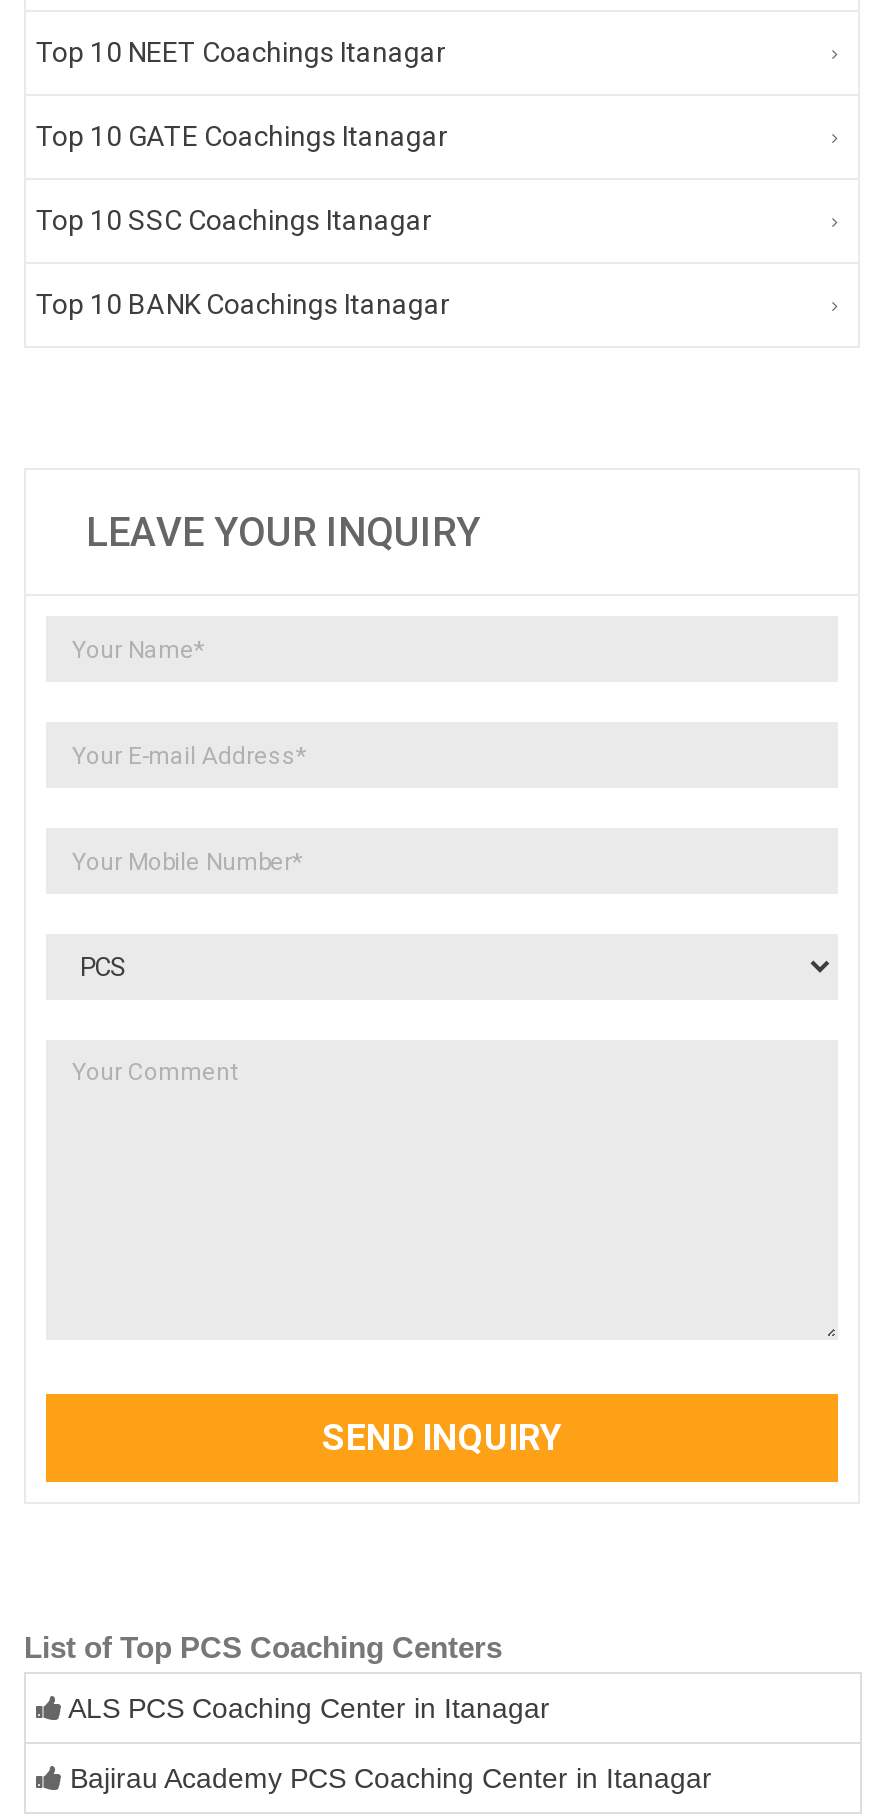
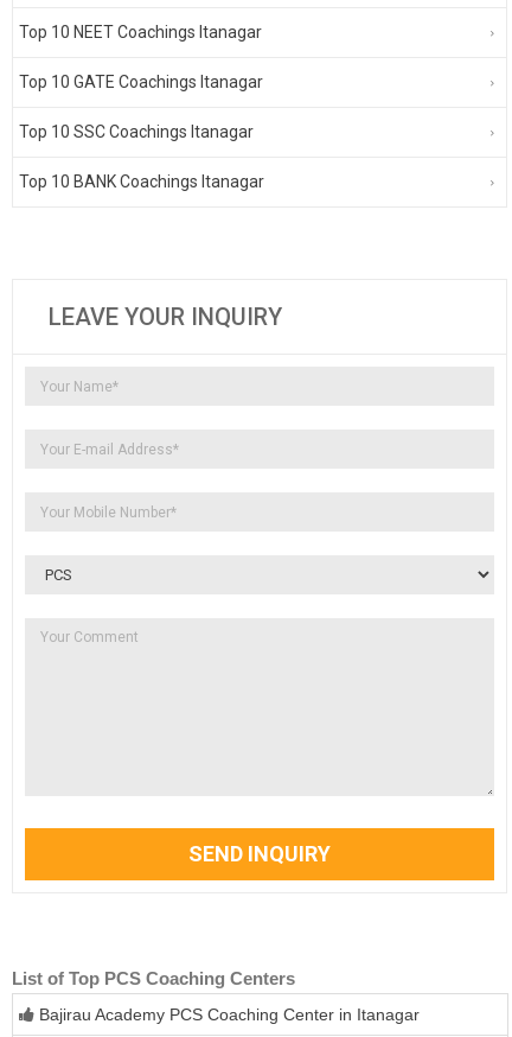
- ALS PCS Coaching Center in Itanagar
